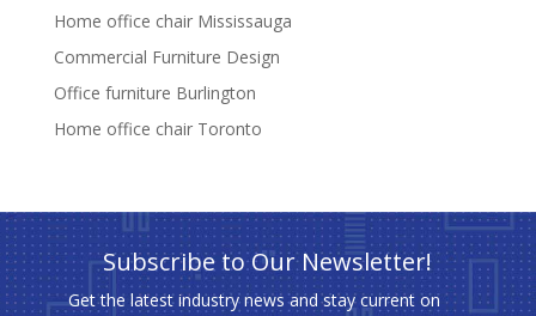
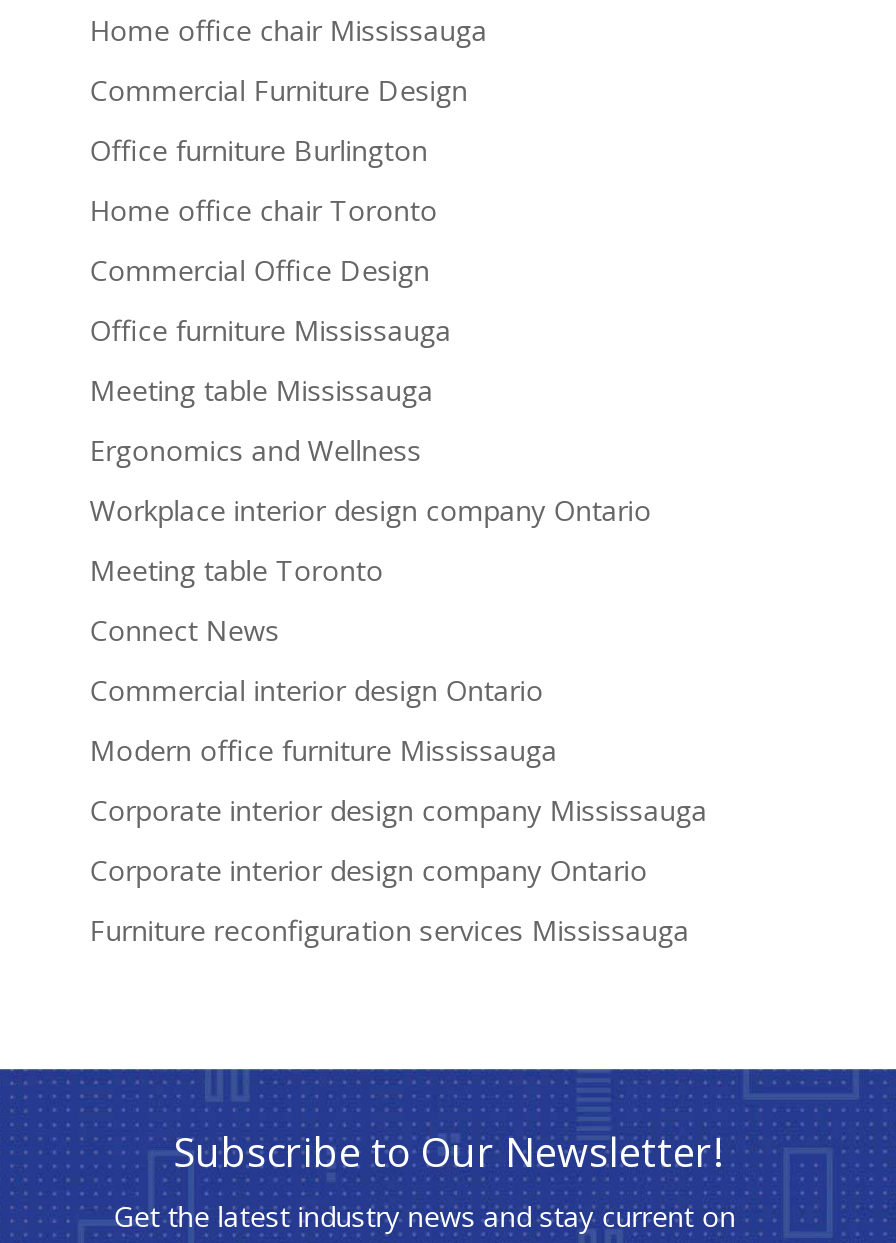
+ Commercial Office Design
+ Office furniture Mississauga
+ Meeting table Mississauga
+ Ergonomics and Wellness
+ Workplace interior design company Ontario
+ Meeting table Toronto
+ Connect News
+ Commercial interior design Ontario
+ Modern office furniture Mississauga
+ Corporate interior design company Mississauga
+ Corporate interior design company Ontario
+ Furniture reconfiguration services Mississauga
